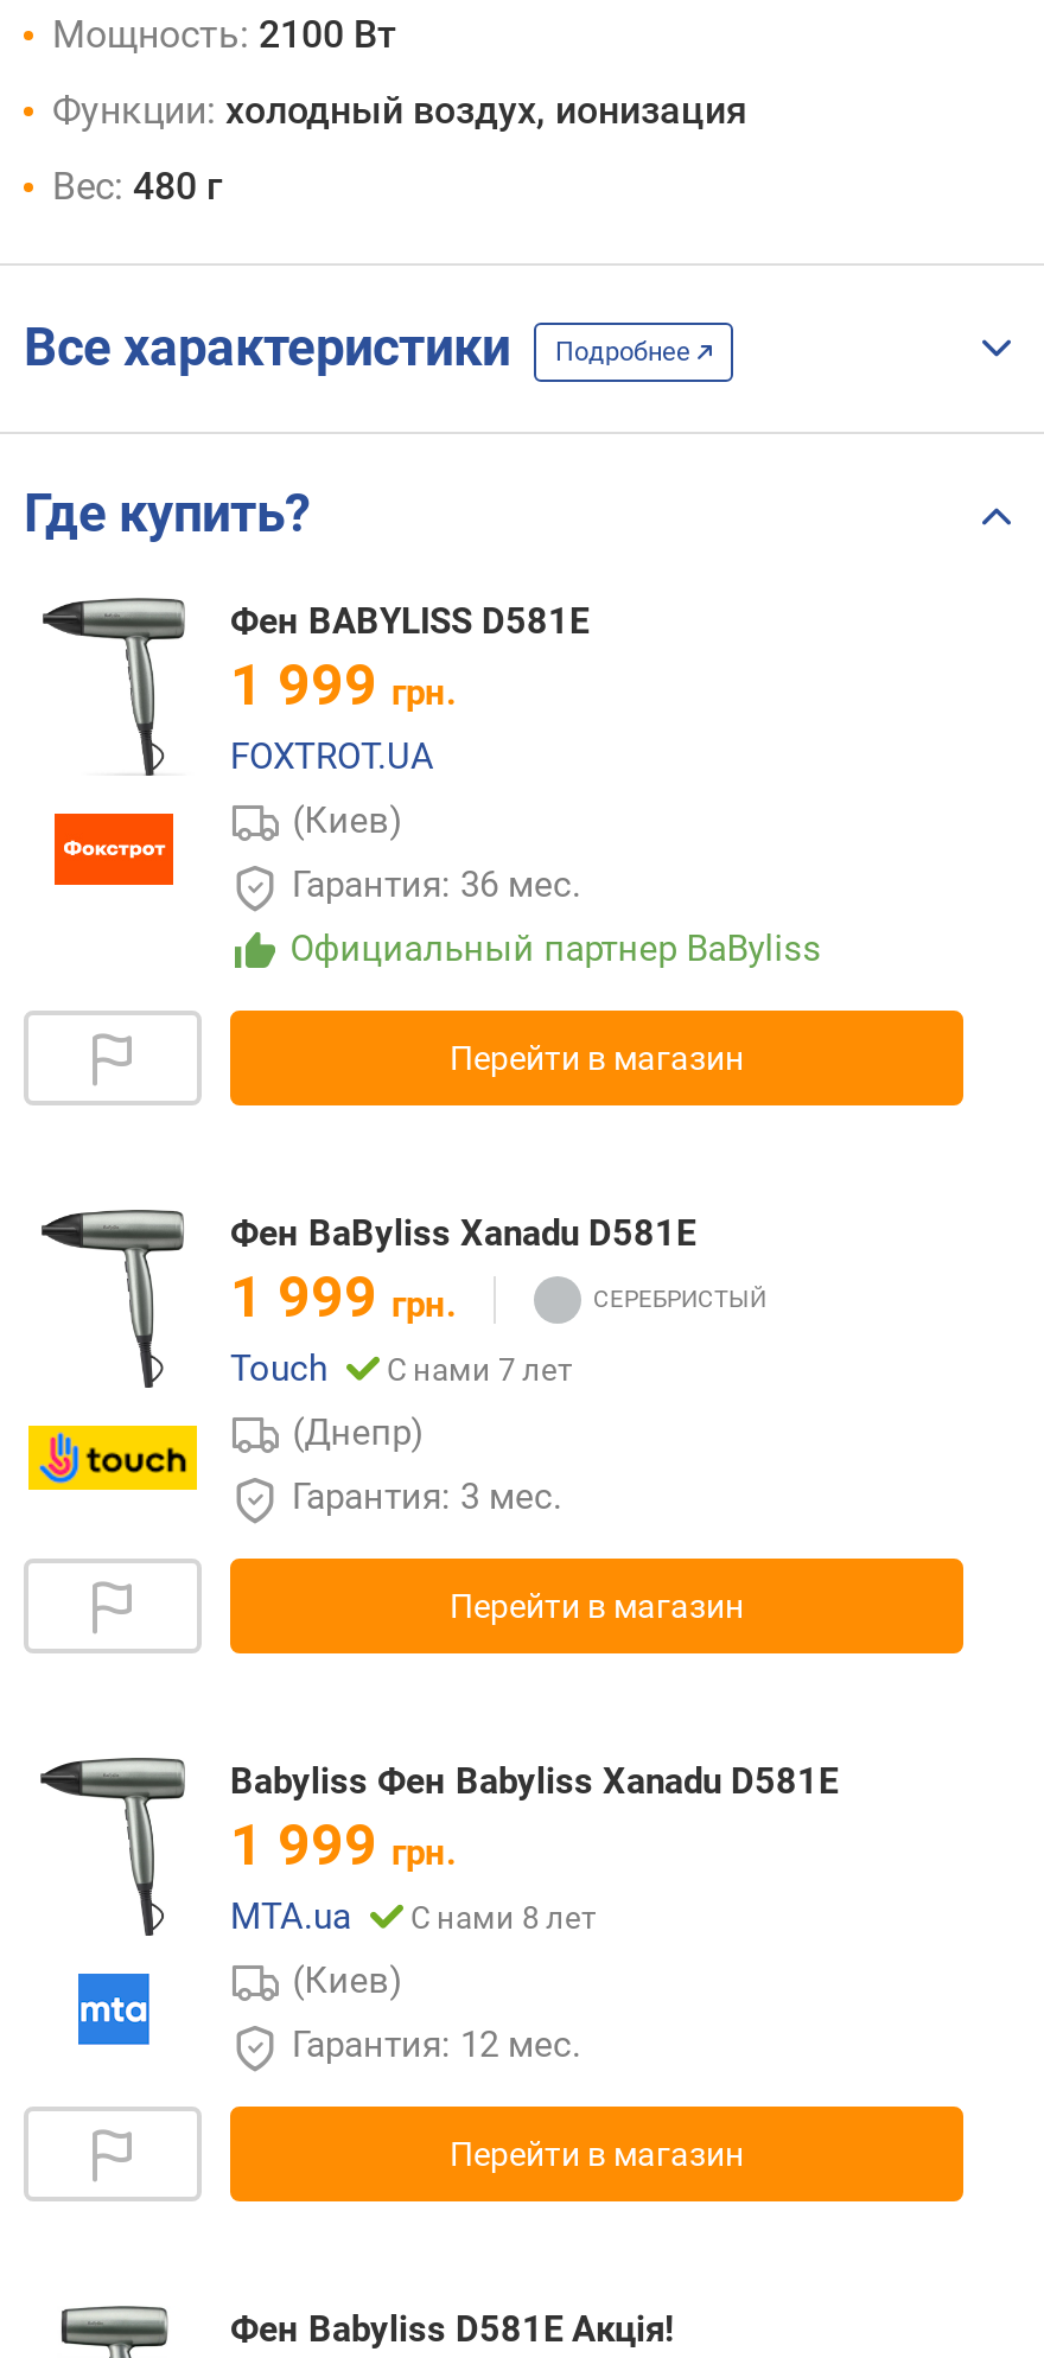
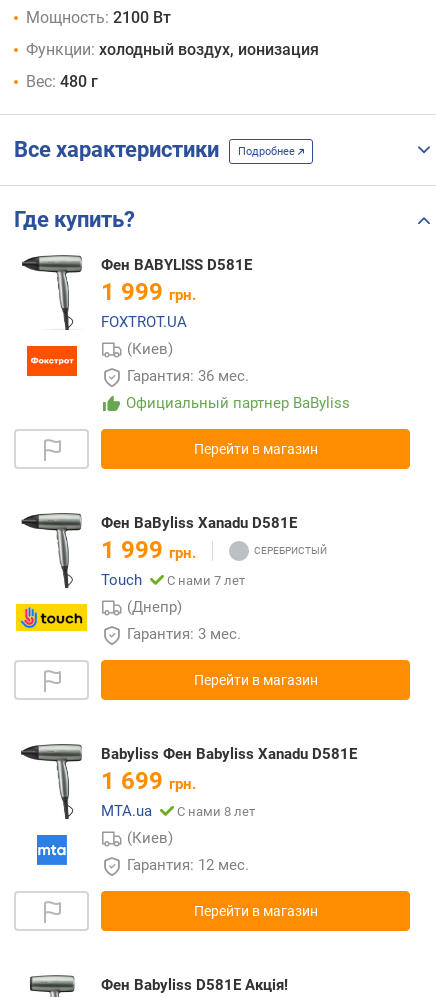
- 1 999 грн.
+ 1 699 грн.
